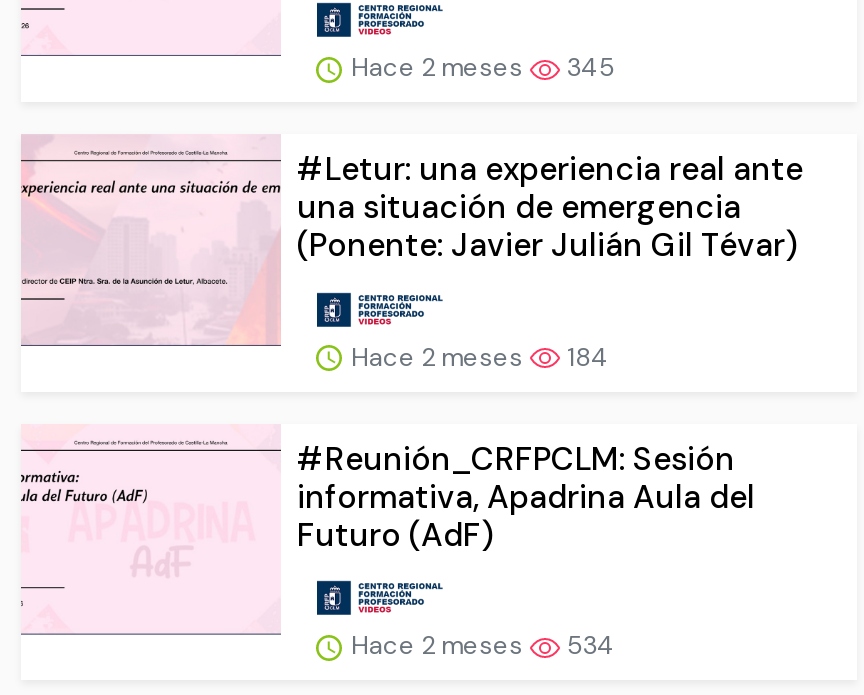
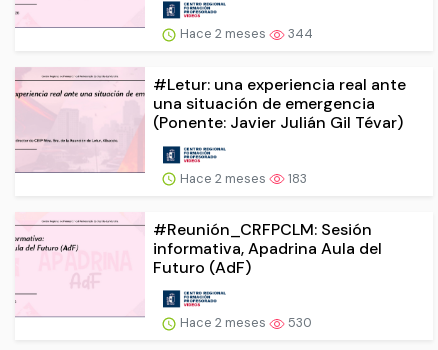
- Hace 2 meses 345
+ Hace 2 meses 344

- Hace 2 meses 184
+ Hace 2 meses 183

- Hace 2 meses 534
+ Hace 2 meses 530
